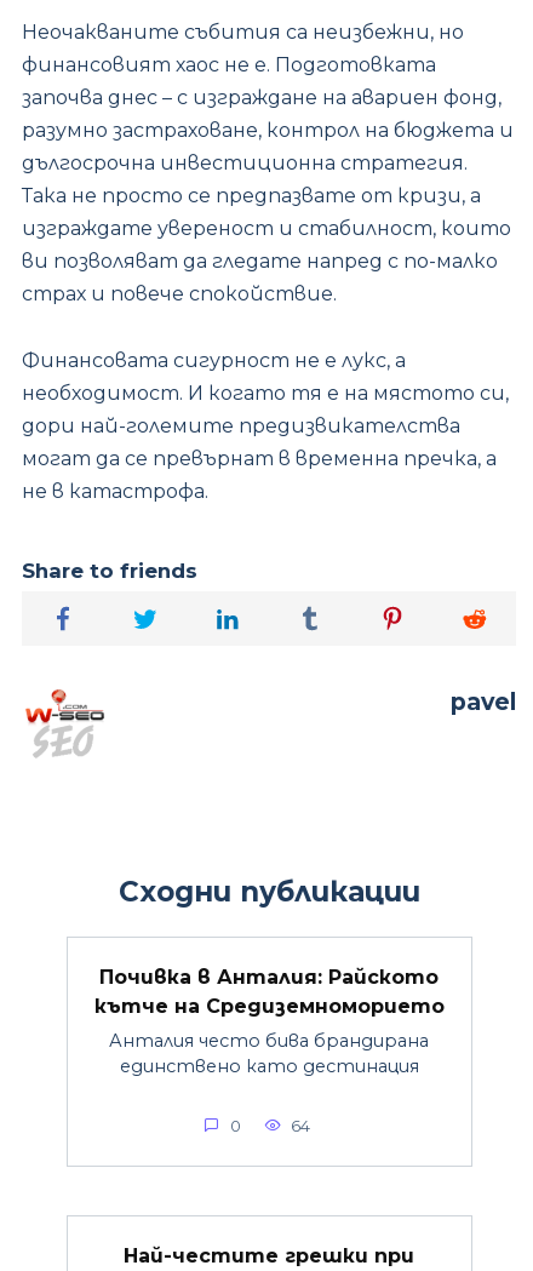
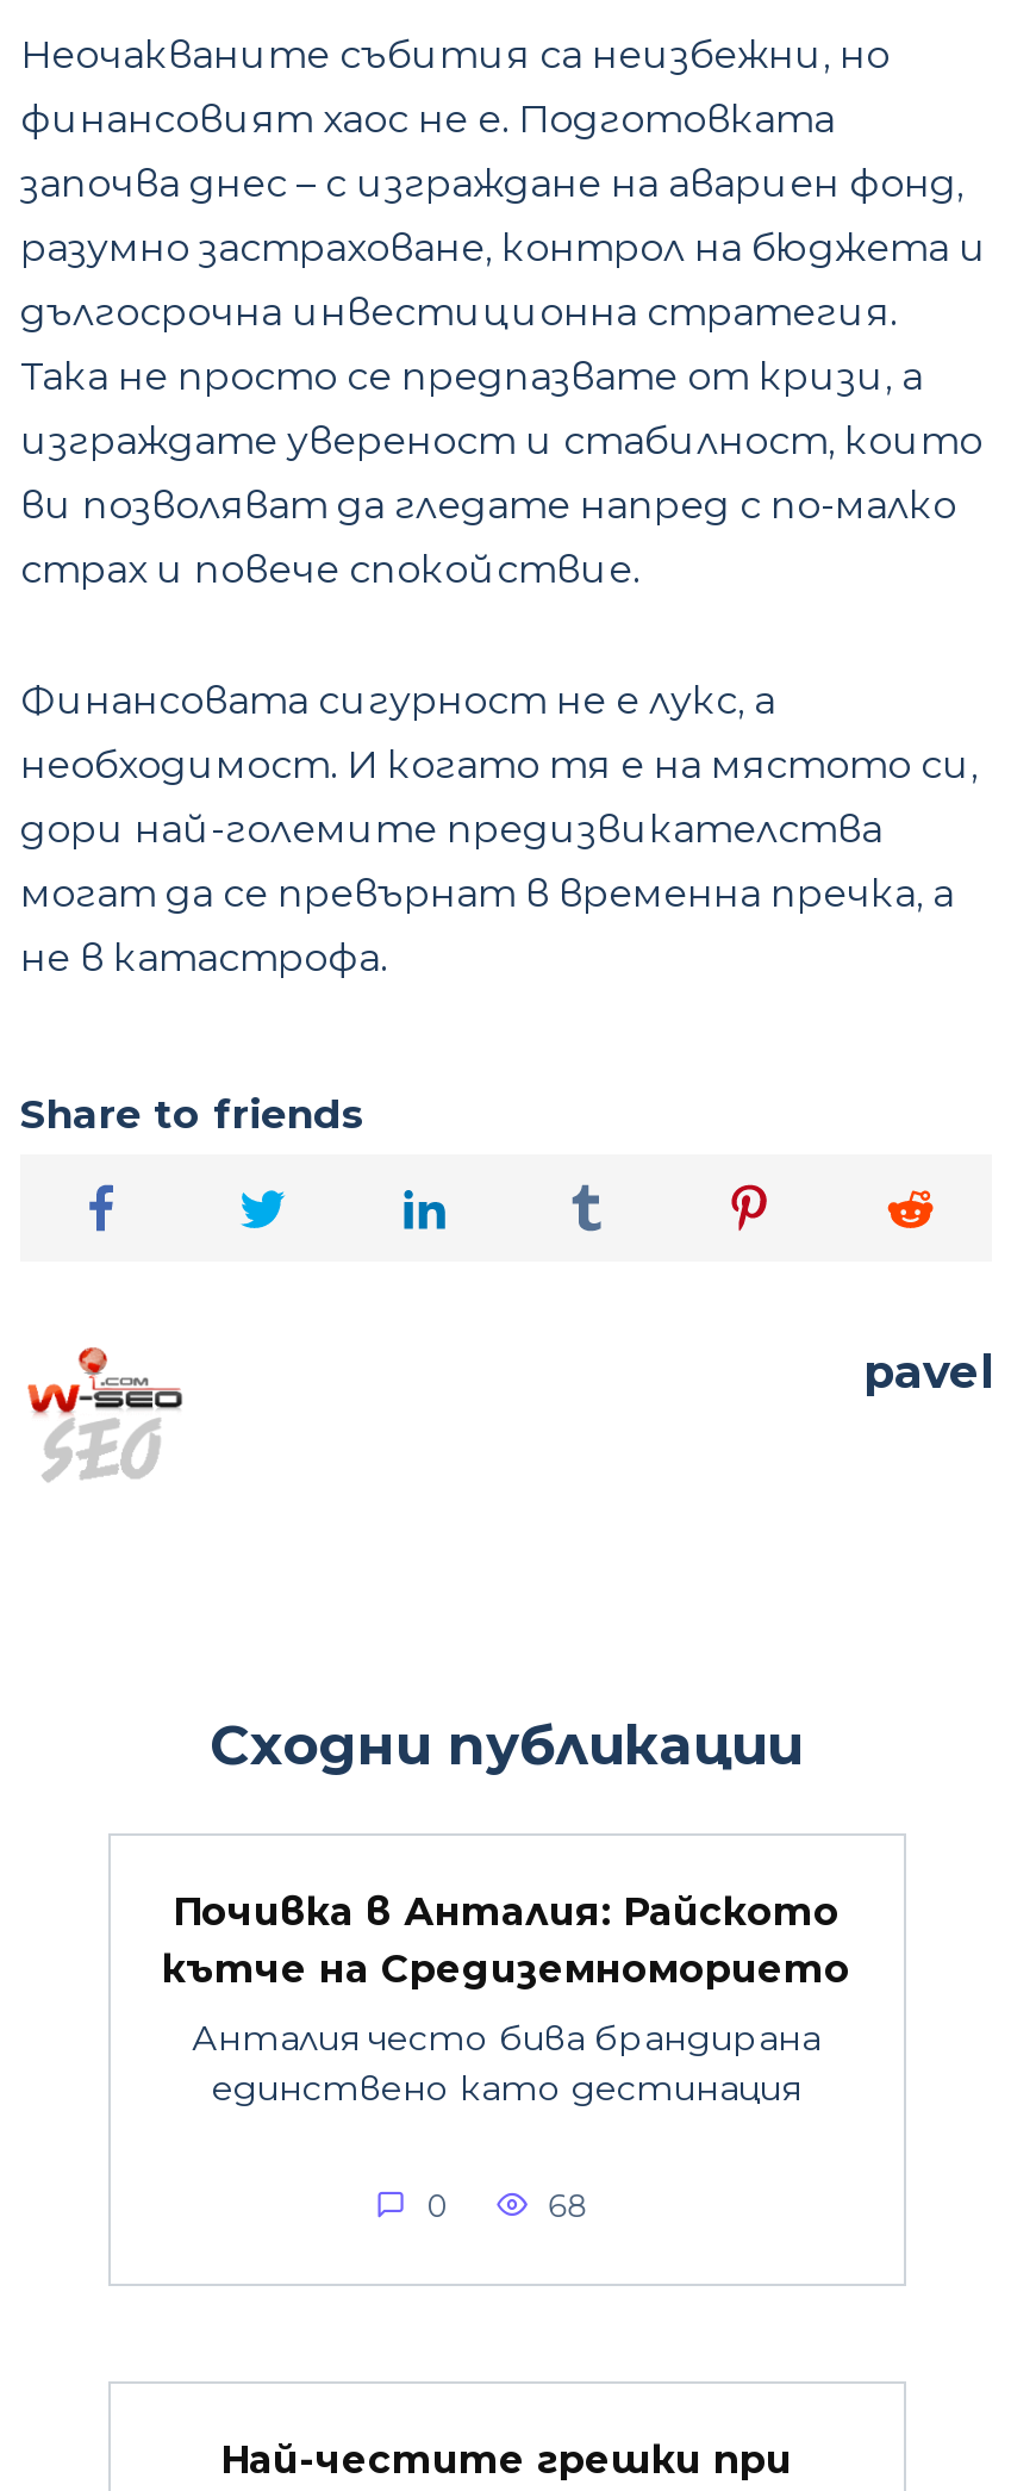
- 64
+ 68
